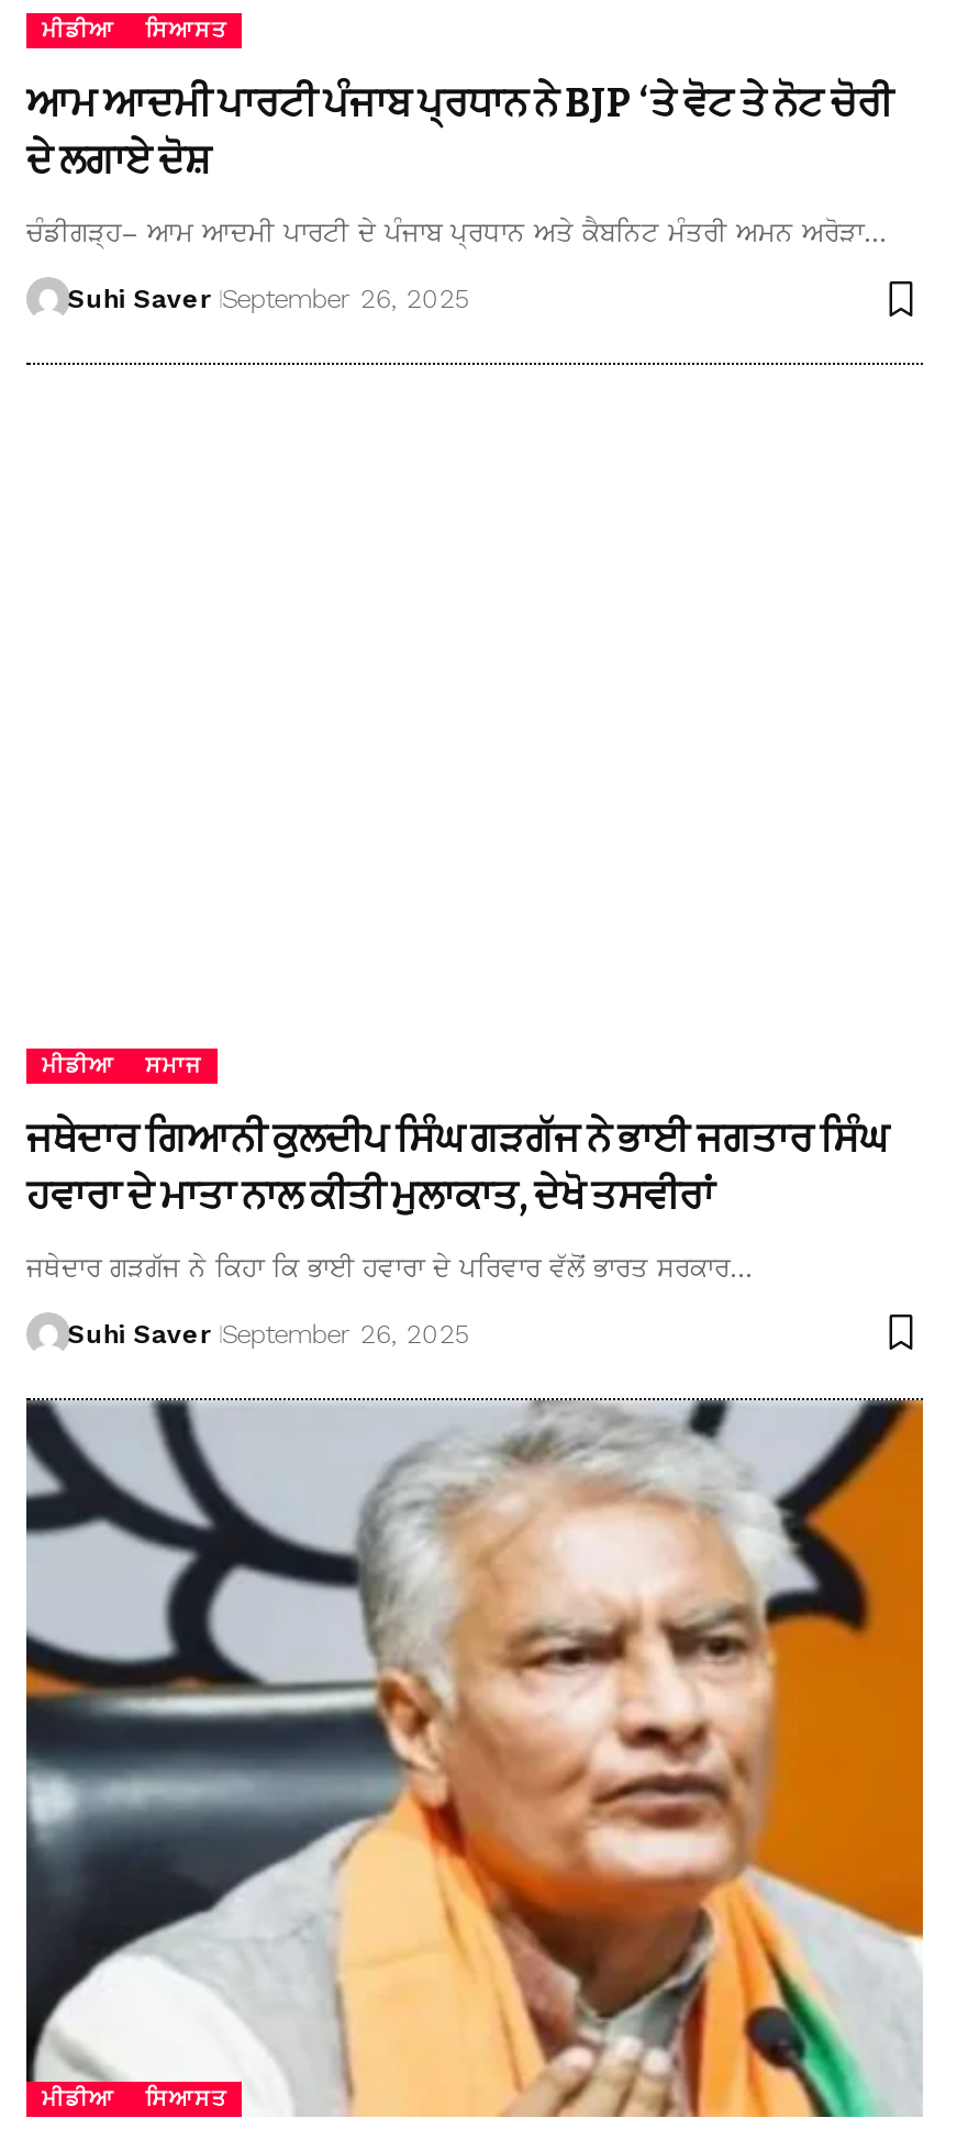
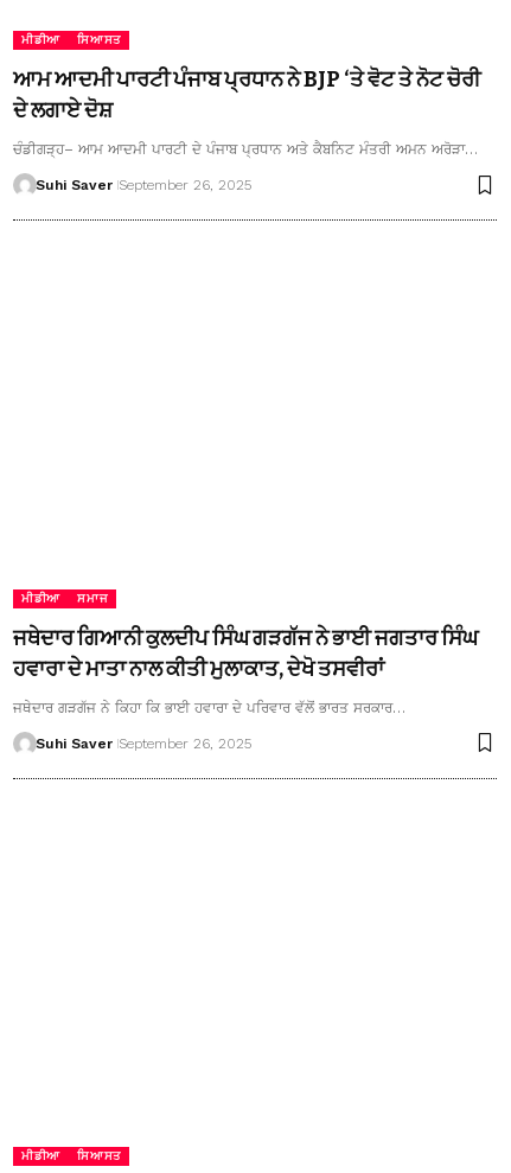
- [image]
